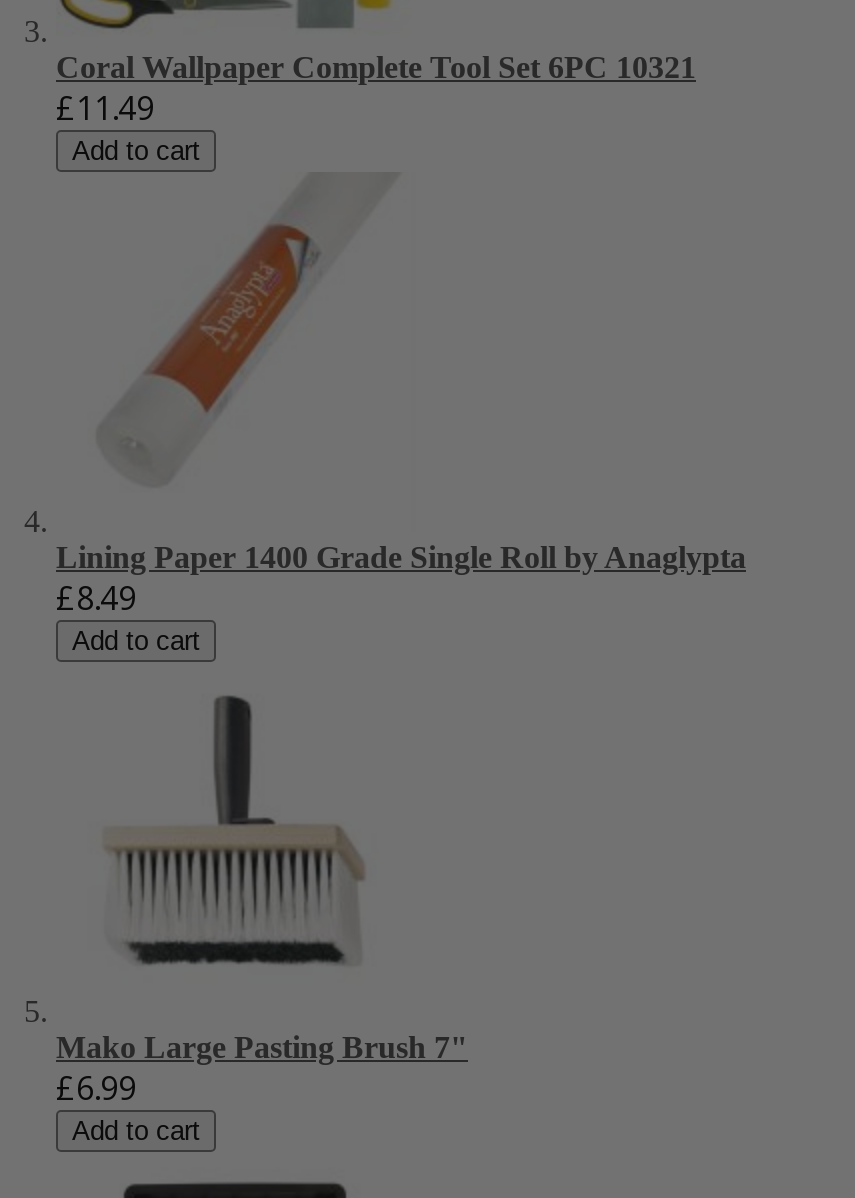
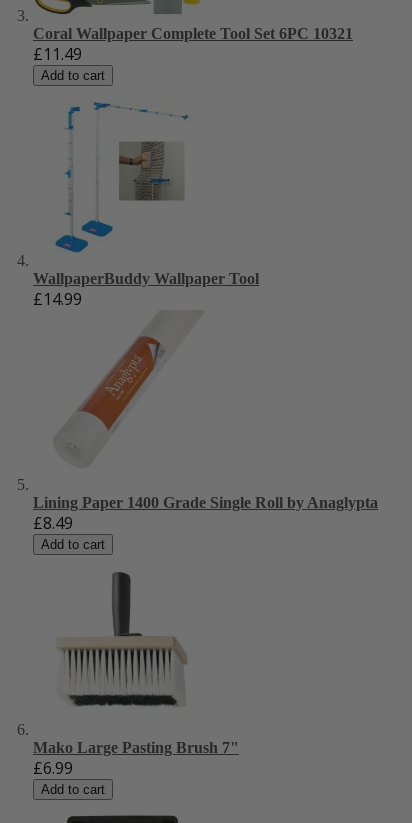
+ [image]
+ WallpaperBuddy Wallpaper Tool
+ £14.99
